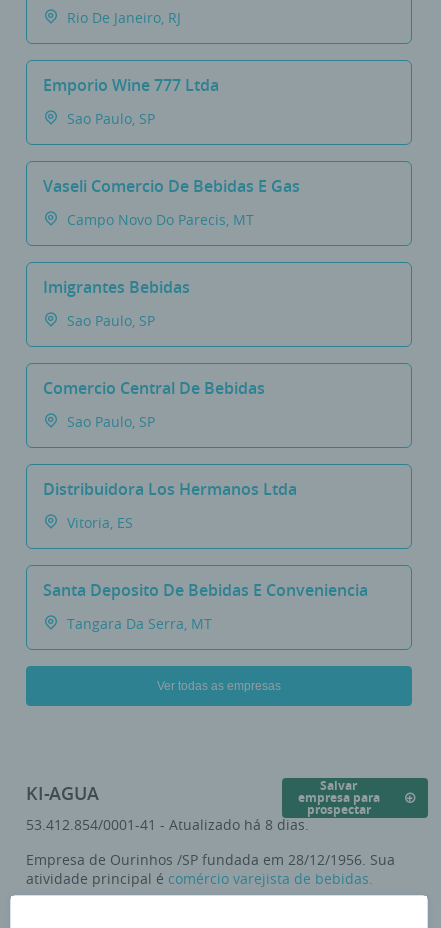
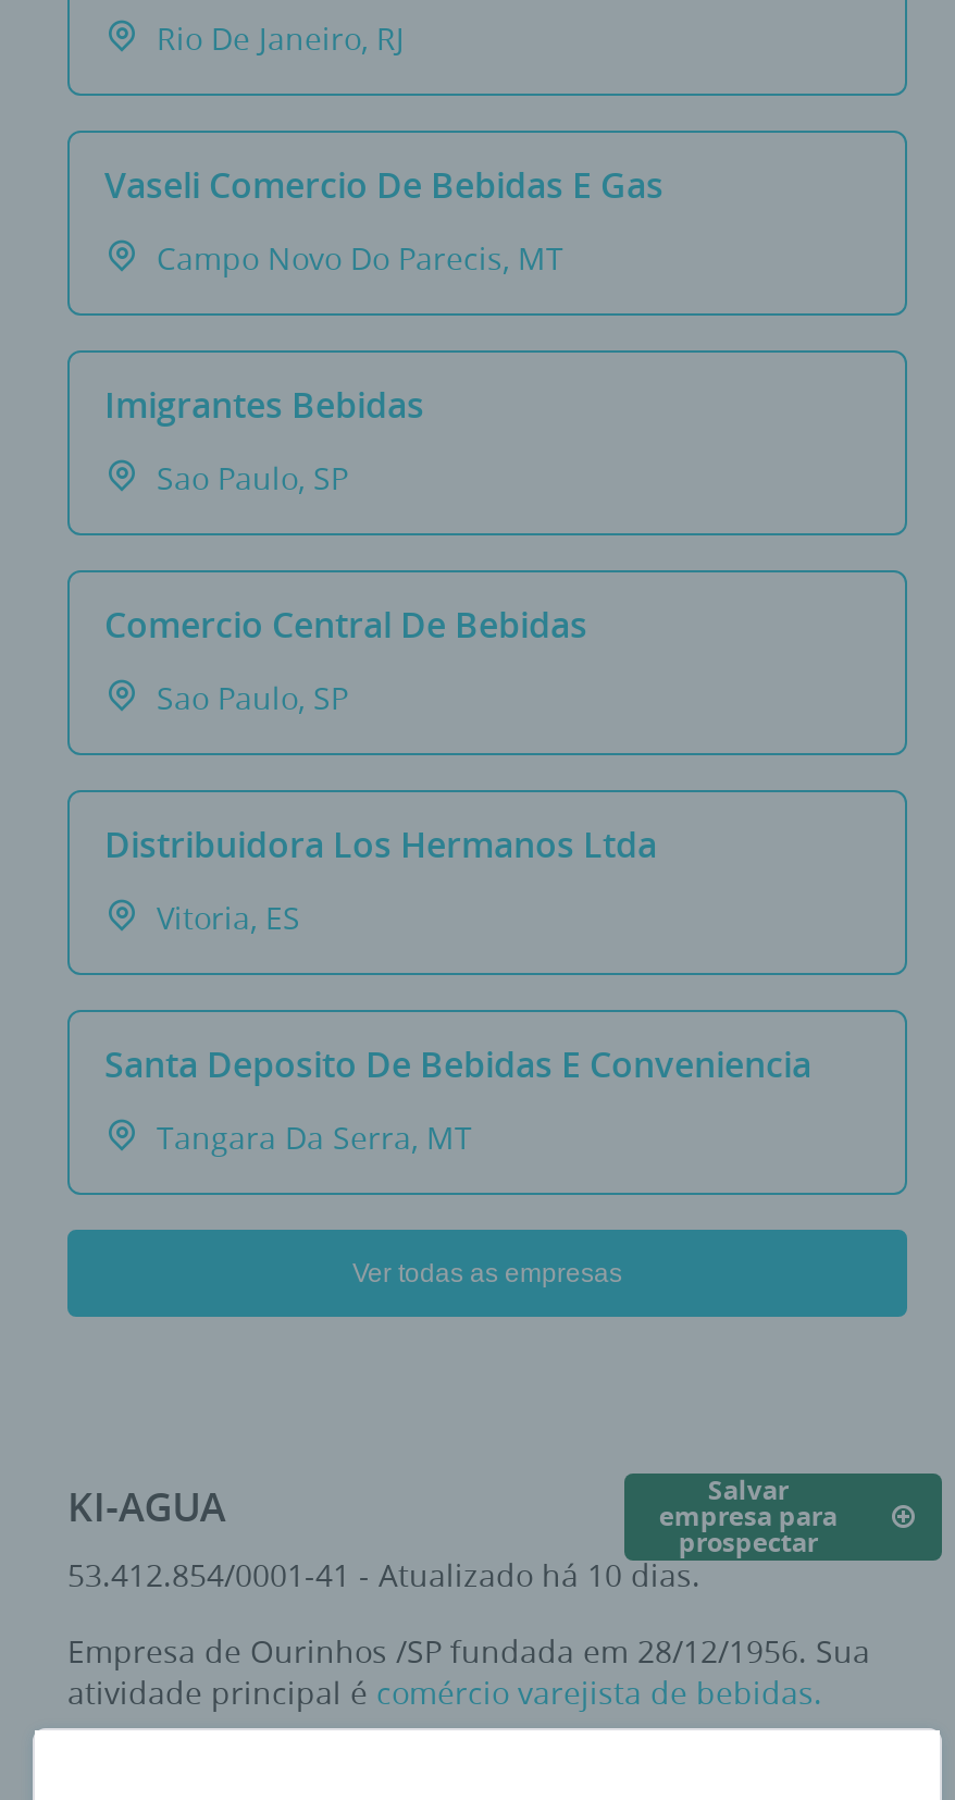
- Emporio Wine 777 Ltda
- Sao Paulo, SP

- 53.412.854/0001-41 - Atualizado há 8 dias.
+ 53.412.854/0001-41 - Atualizado há 10 dias.
